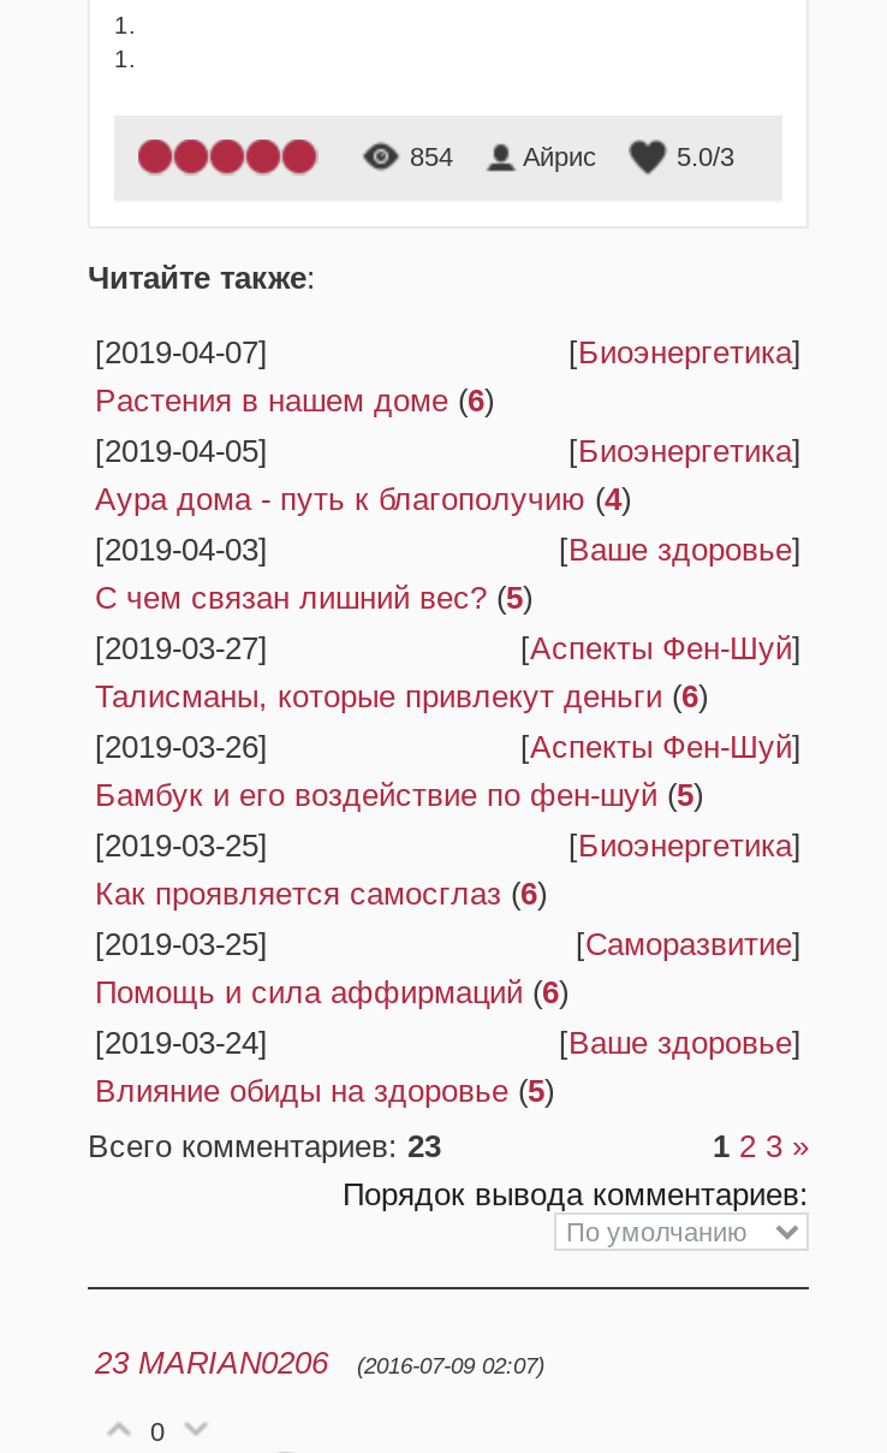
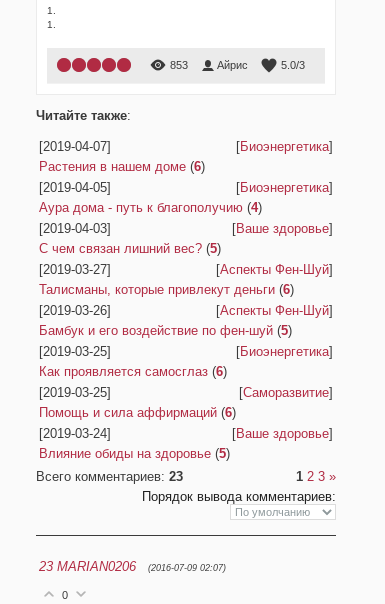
- 854
+ 853
